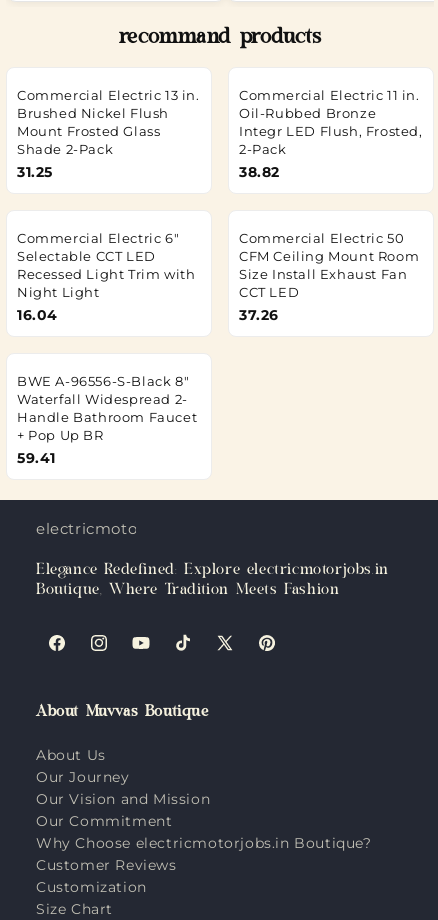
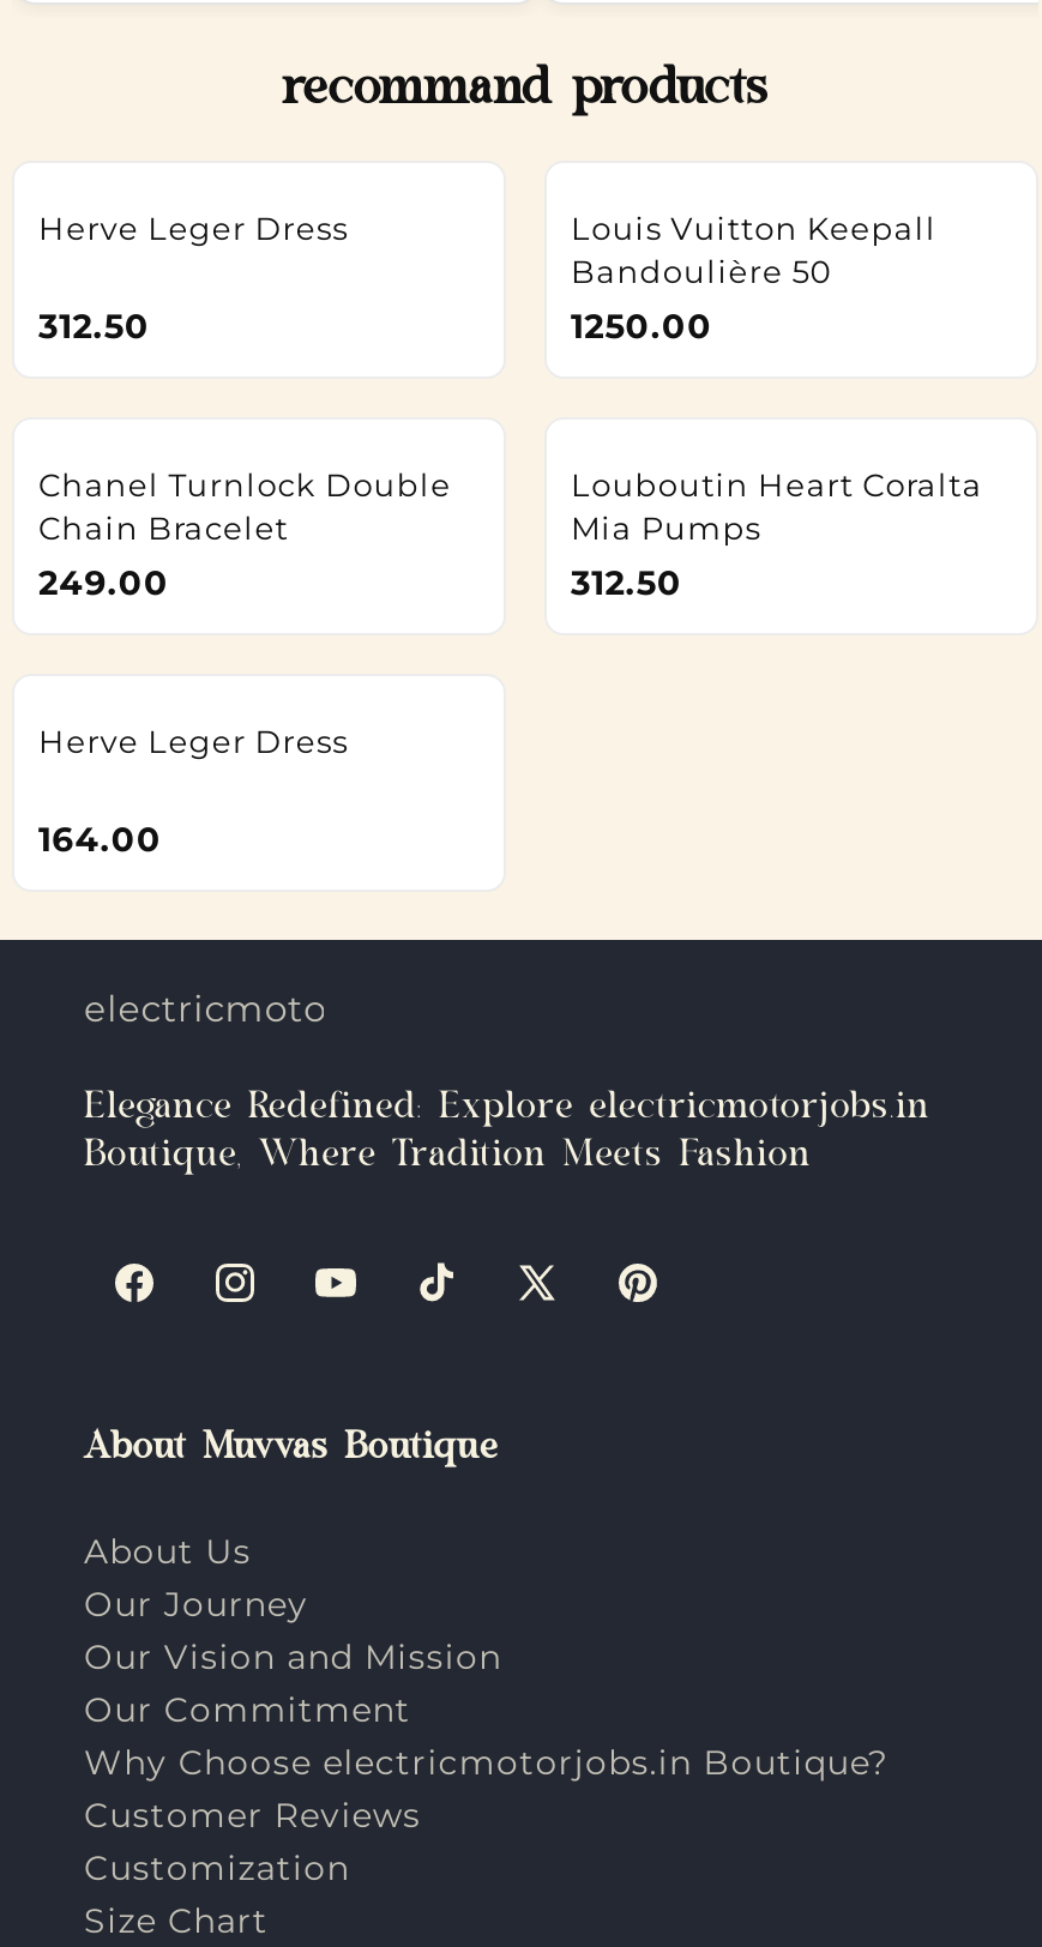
- Commercial Electric 13 in.
- Brushed Nickel Flush
- Mount Frosted Glass
- Shade 2-Pack
- 31.25
+ Herve Leger Dress
+ 312.50

- Commercial Electric 11 in.
- Oil-Rubbed Bronze
- Integr LED Flush, Frosted,
- 2-Pack
- 38.82
+ Louis Vuitton Keepall
+ Bandoulière 50
+ 1250.00

- Commercial Electric 6"
- Selectable CCT LED
- Recessed Light Trim with
- Night Light
- 16.04
+ Chanel Turnlock Double
+ Chain Bracelet
+ 249.00

- Commercial Electric 50
- CFM Ceiling Mount Room
- Size Install Exhaust Fan
- CCT LED
- 37.26
+ Louboutin Heart Coralta
+ Mia Pumps
+ 312.50

- BWE A-96556-S-Black 8"
- Waterfall Widespread 2-
- Handle Bathroom Faucet
- + Pop Up BR
- 59.41
+ Herve Leger Dress
+ 164.00
